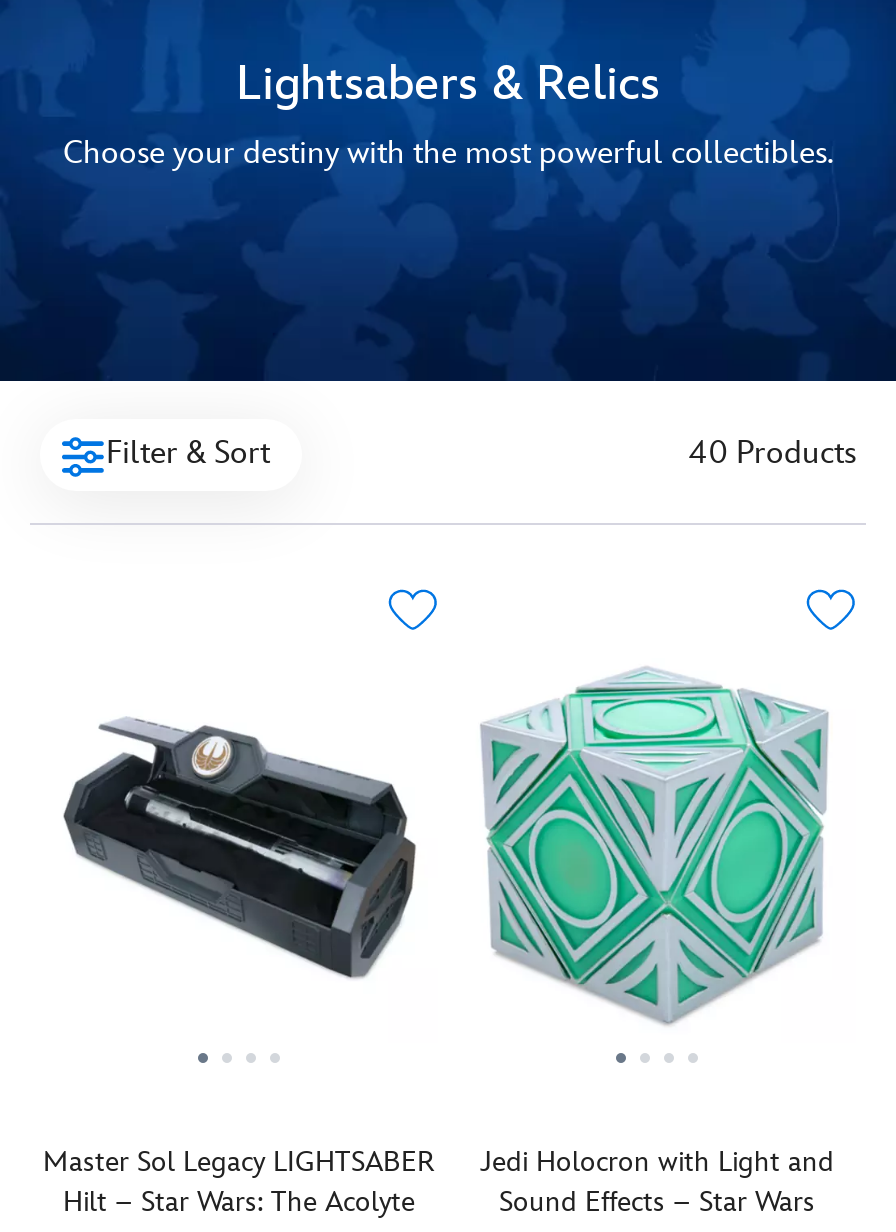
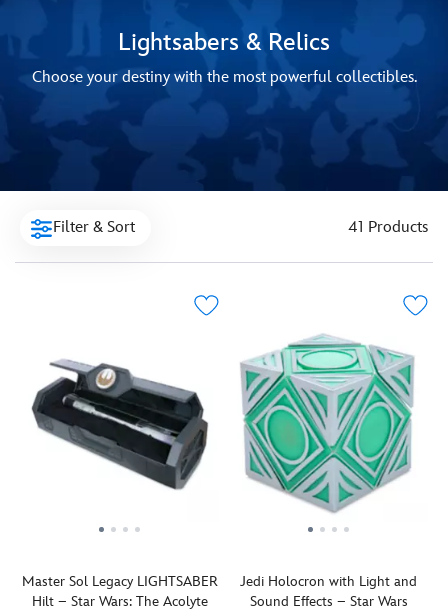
- 40 Products
+ 41 Products
